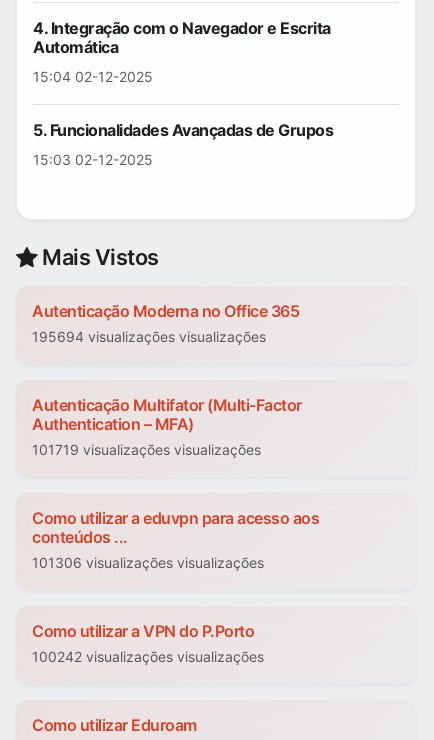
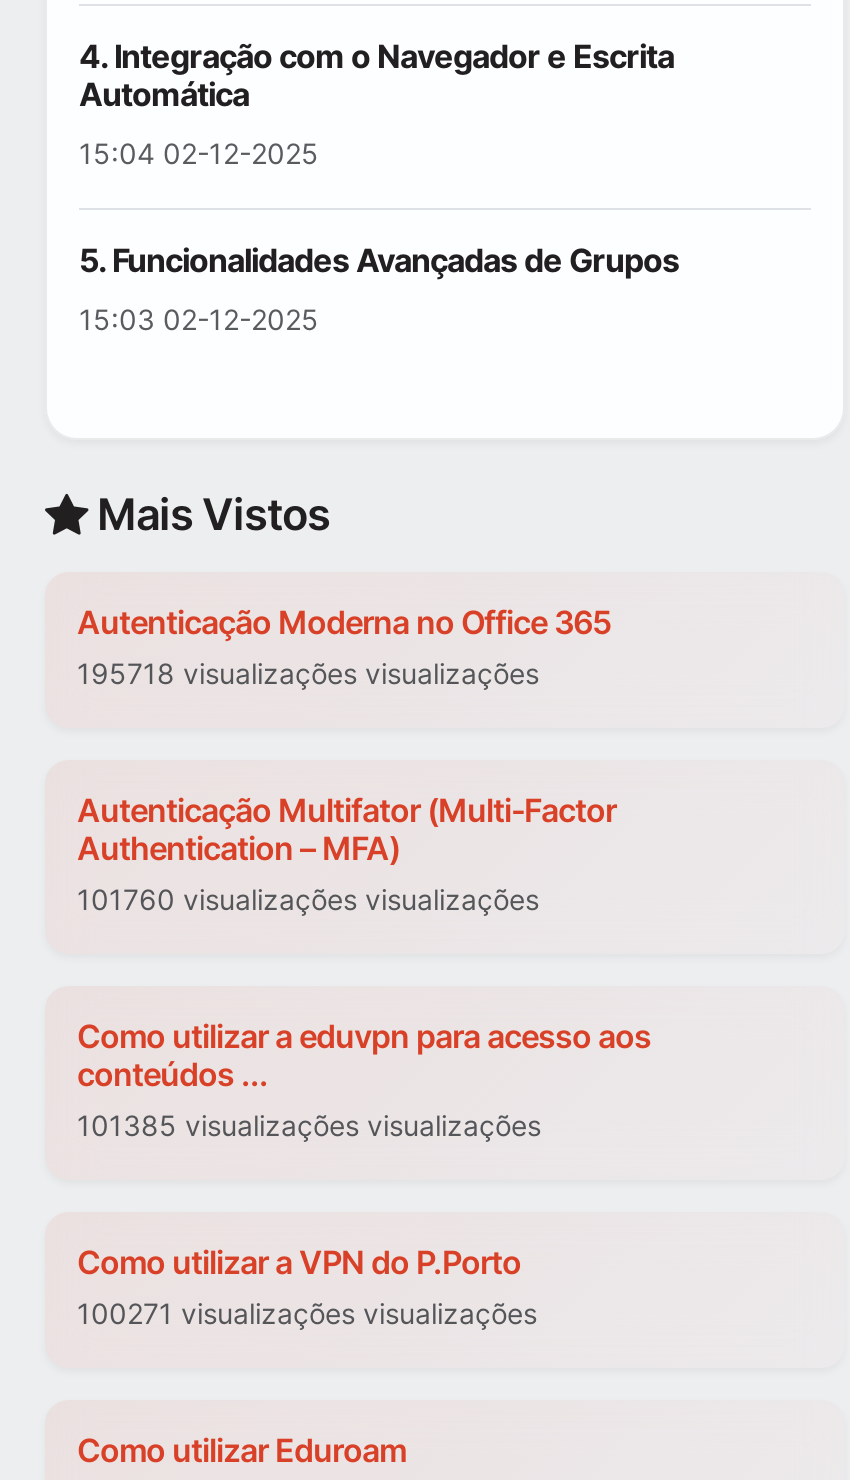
- 195694 visualizações visualizações
+ 195718 visualizações visualizações

- 101719 visualizações visualizações
+ 101760 visualizações visualizações

- 101306 visualizações visualizações
+ 101385 visualizações visualizações

- 100242 visualizações visualizações
+ 100271 visualizações visualizações
